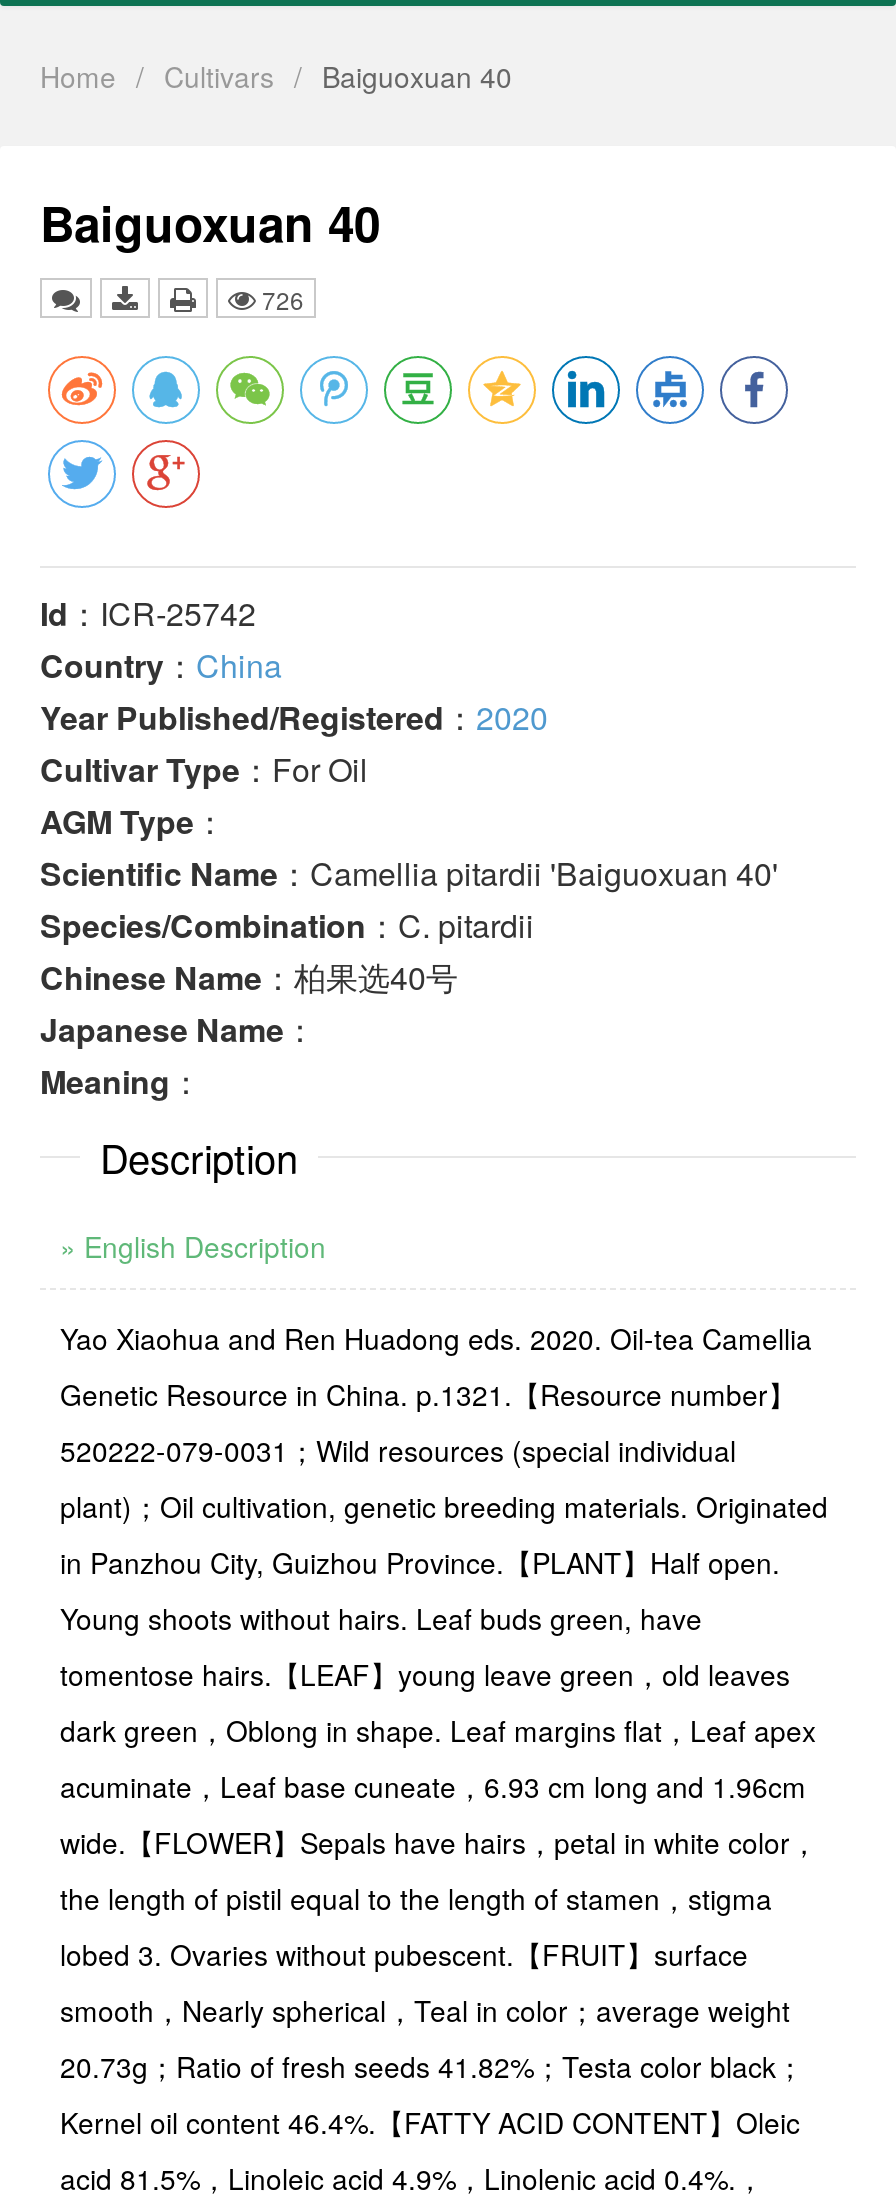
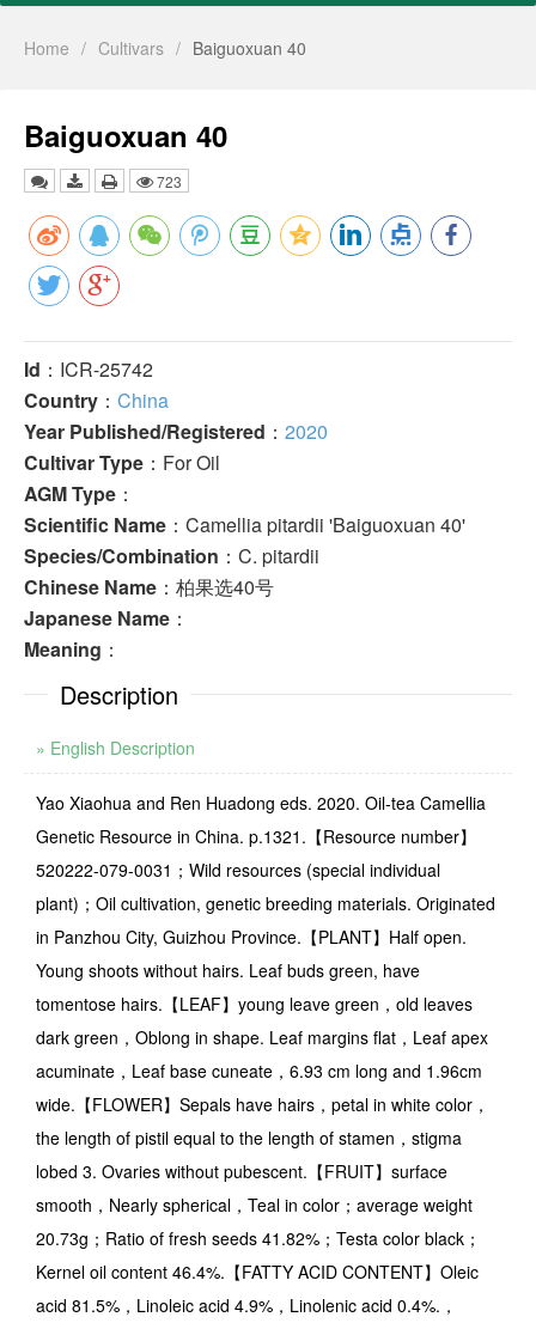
- 726
+ 723
